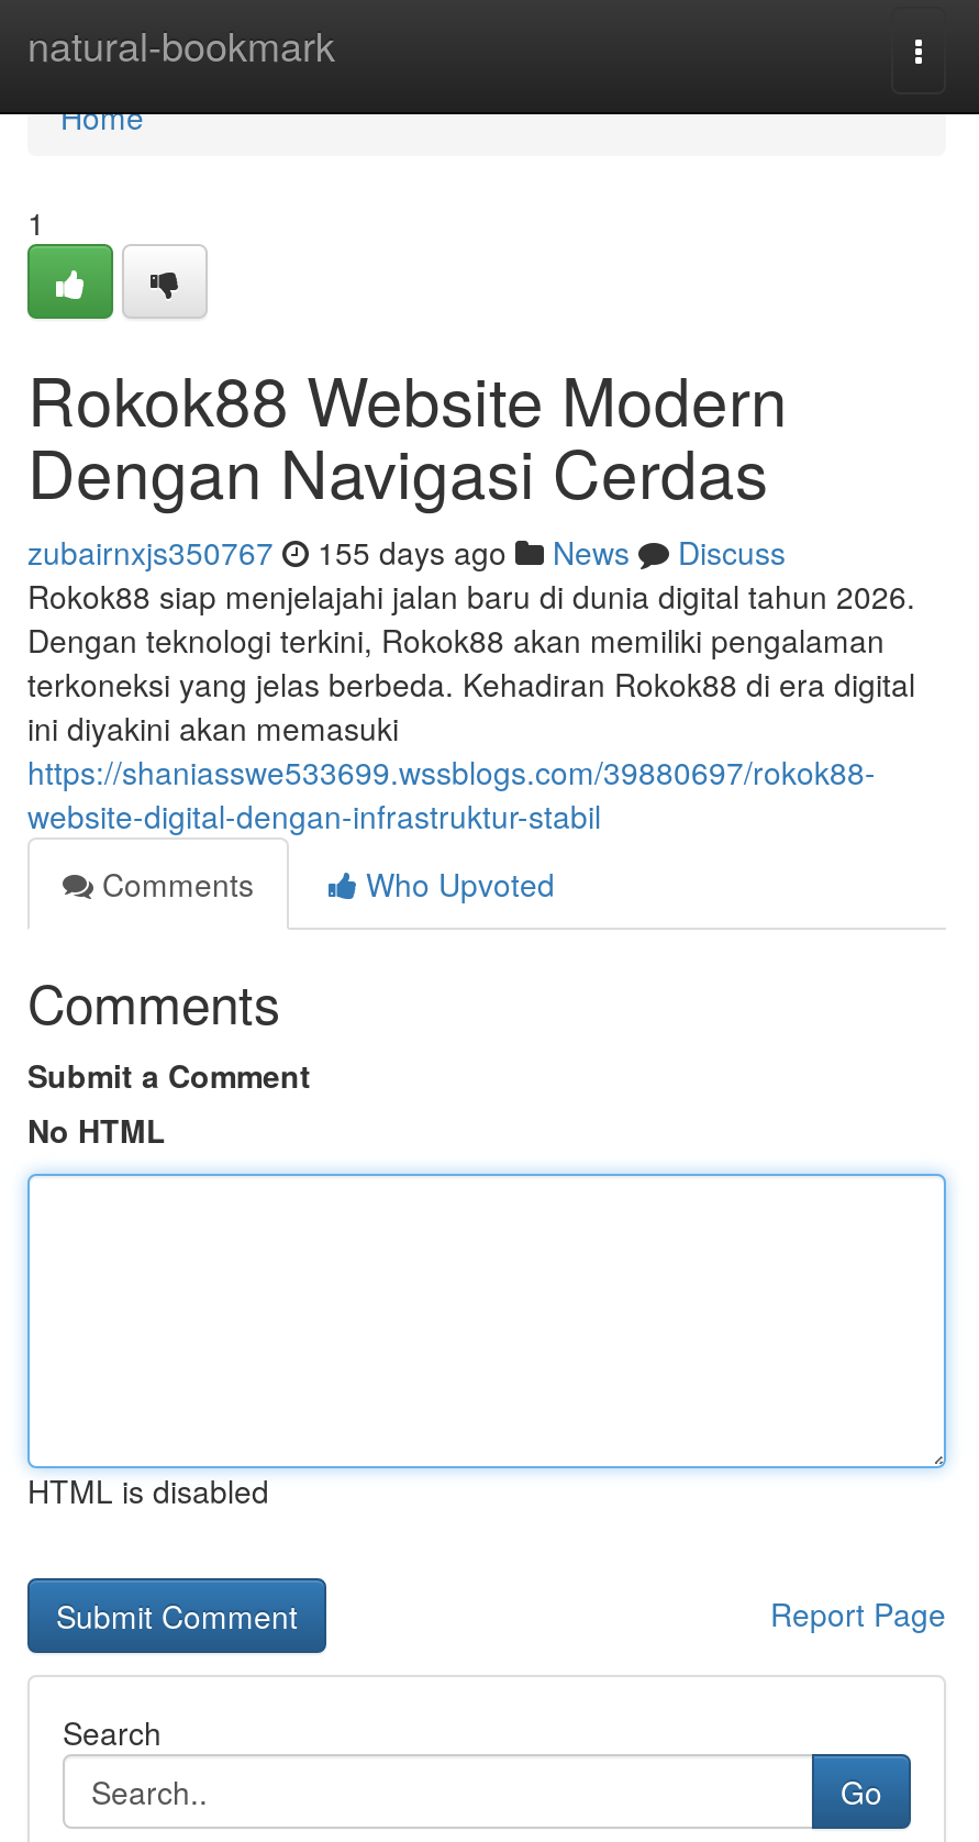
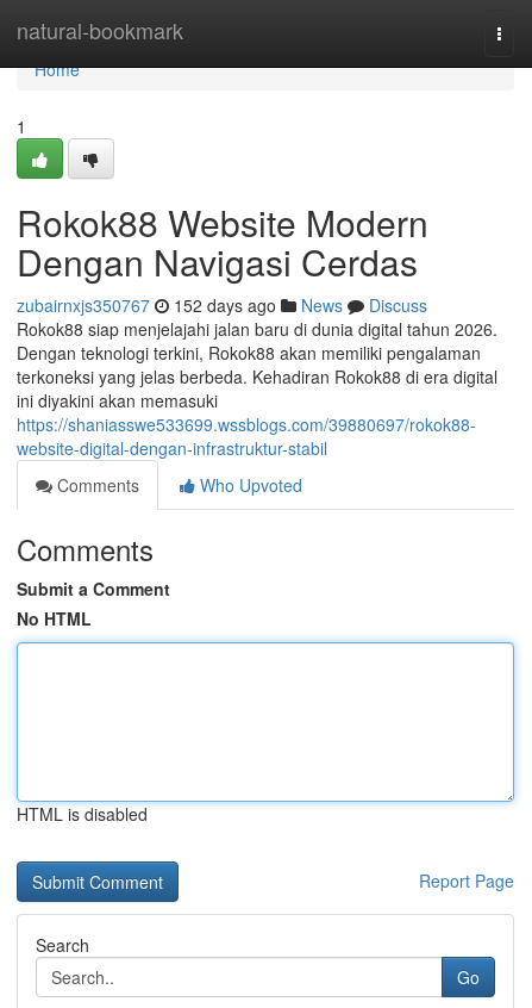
- zubairnxjs350767 155 days ago News Discuss
+ zubairnxjs350767 152 days ago News Discuss
